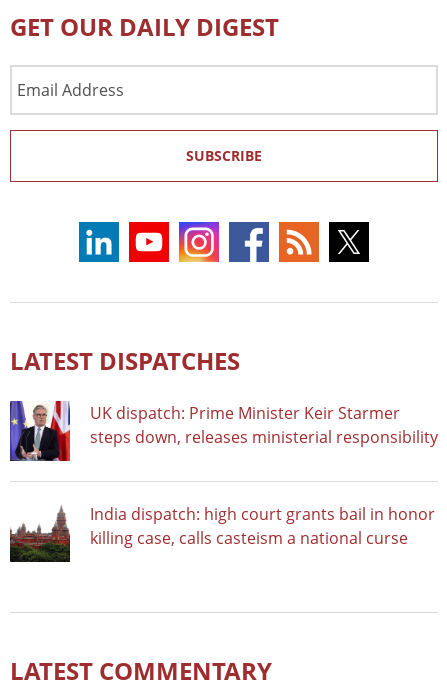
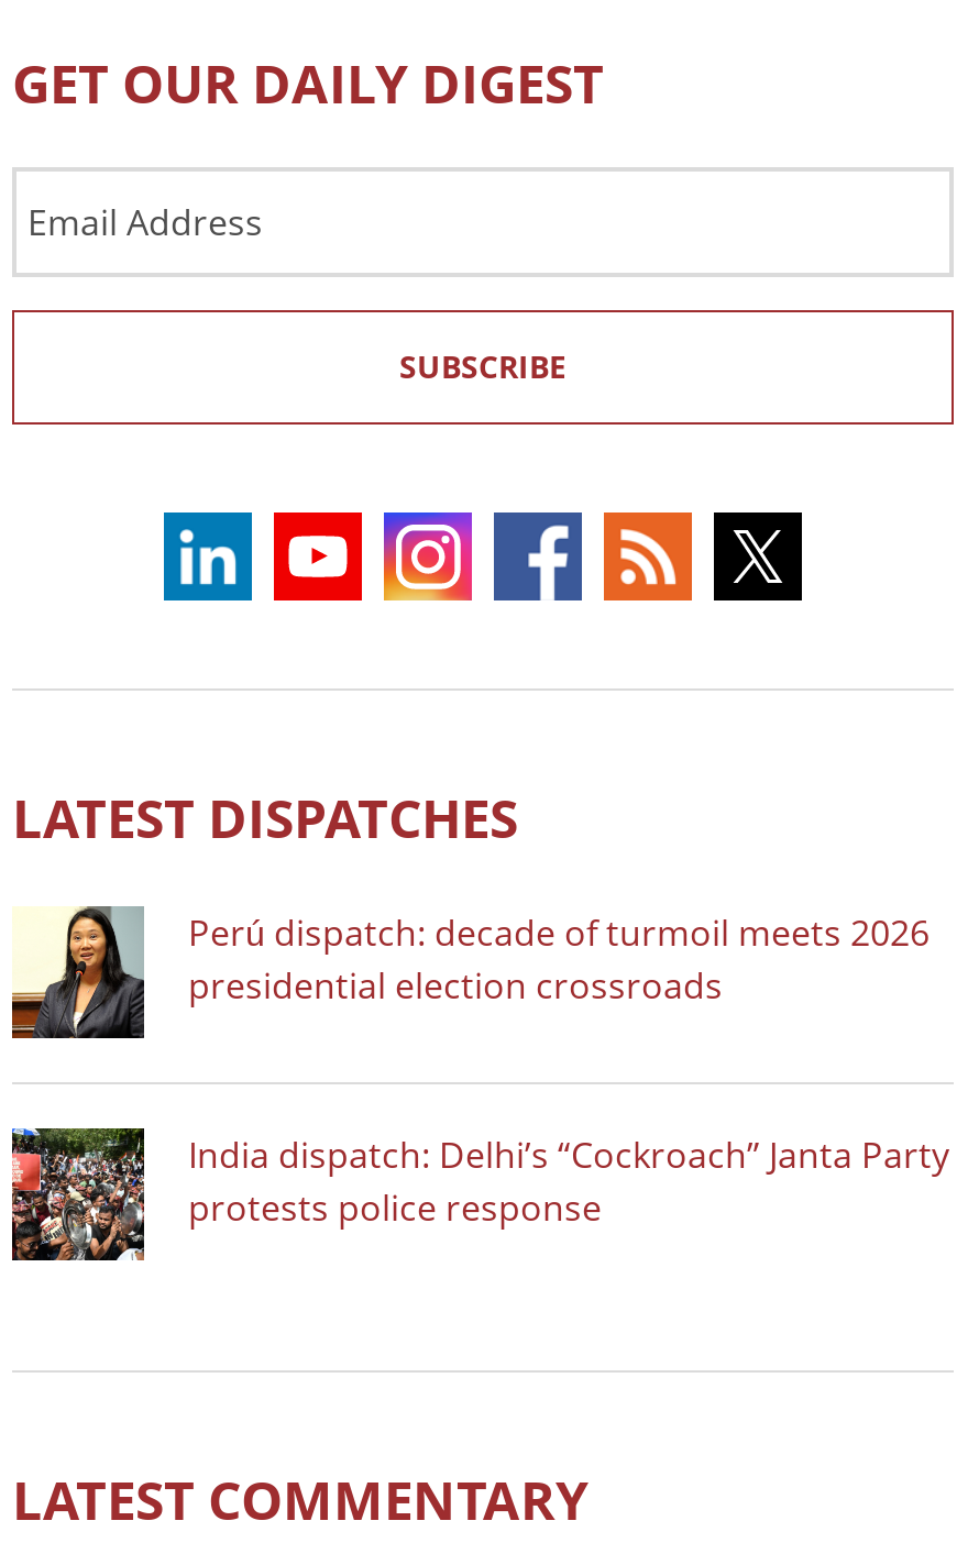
- [image]
- UK dispatch: Prime Minister Keir Starmer
- steps down, releases ministerial responsibility
+ [image]
+ Perú dispatch: decade of turmoil meets 2026
+ presidential election crossroads

- [image]
- India dispatch: high court grants bail in honor
- killing case, calls casteism a national curse
+ [image]
+ India dispatch: Delhi’s “Cockroach” Janta Party
+ protests police response
